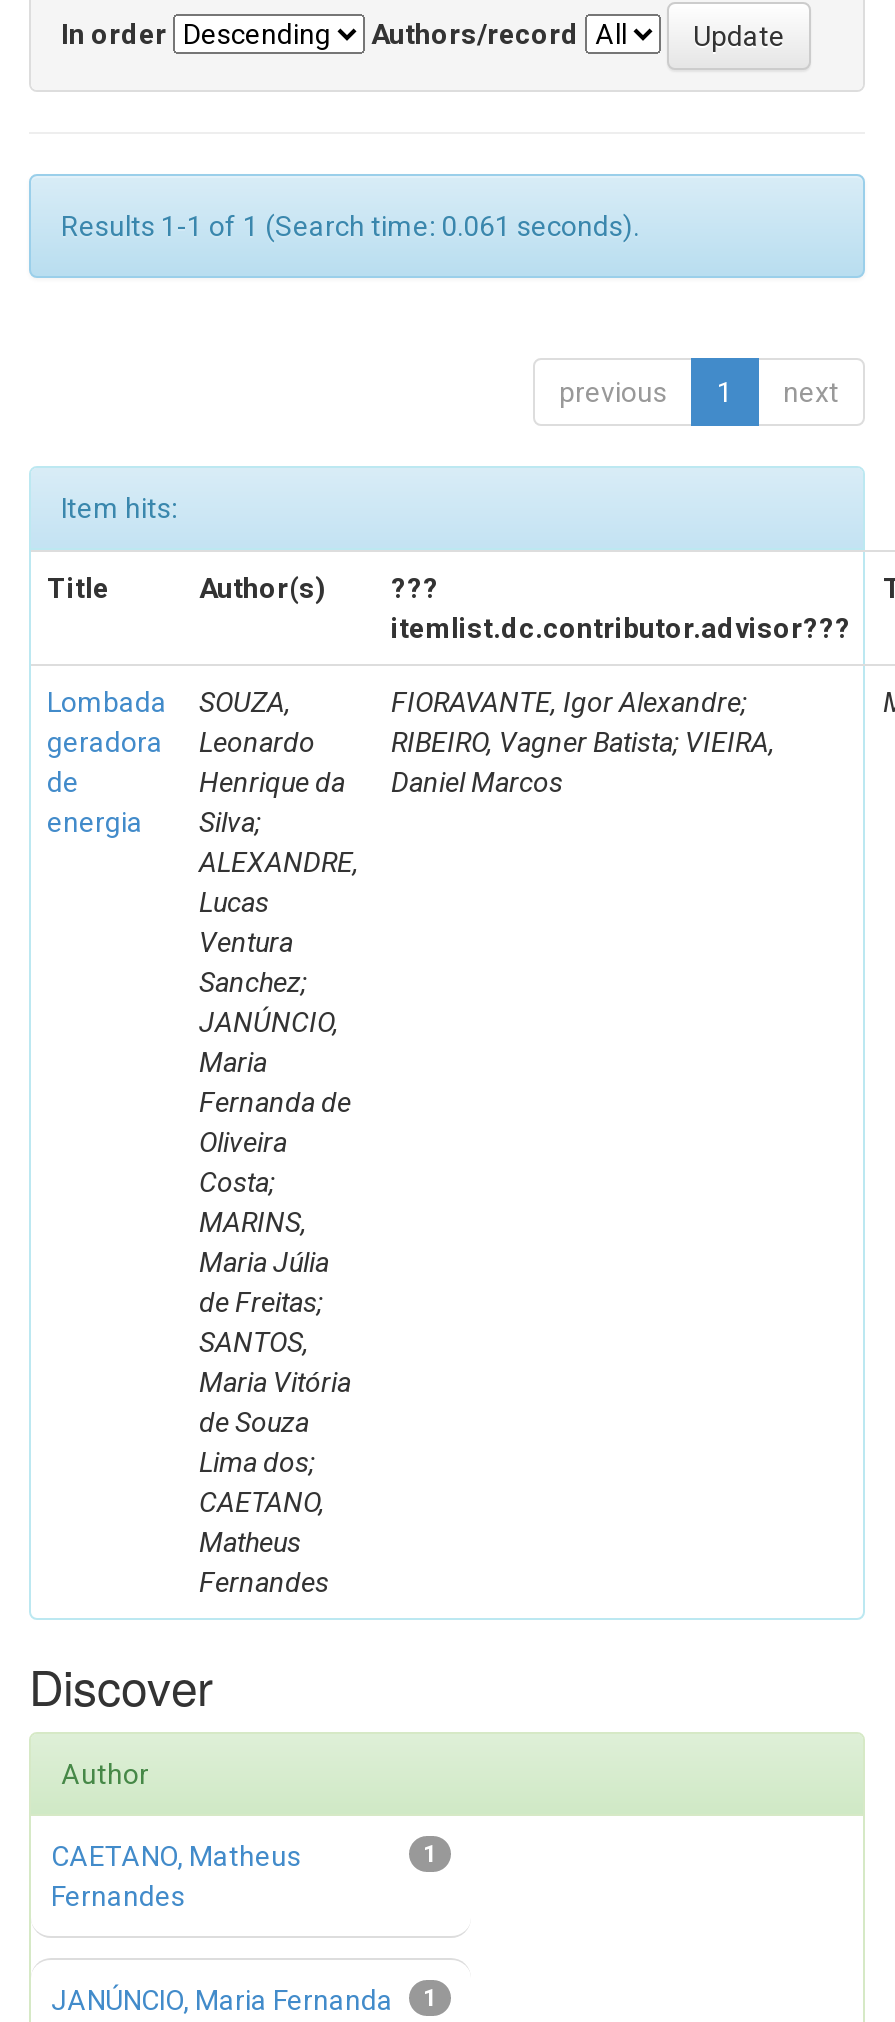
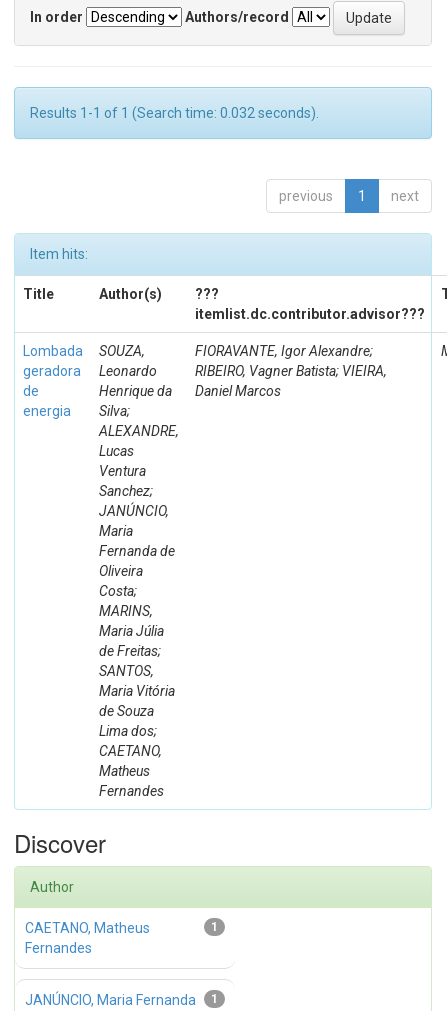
- Results 1-1 of 1 (Search time: 0.061 seconds).
+ Results 1-1 of 1 (Search time: 0.032 seconds).
